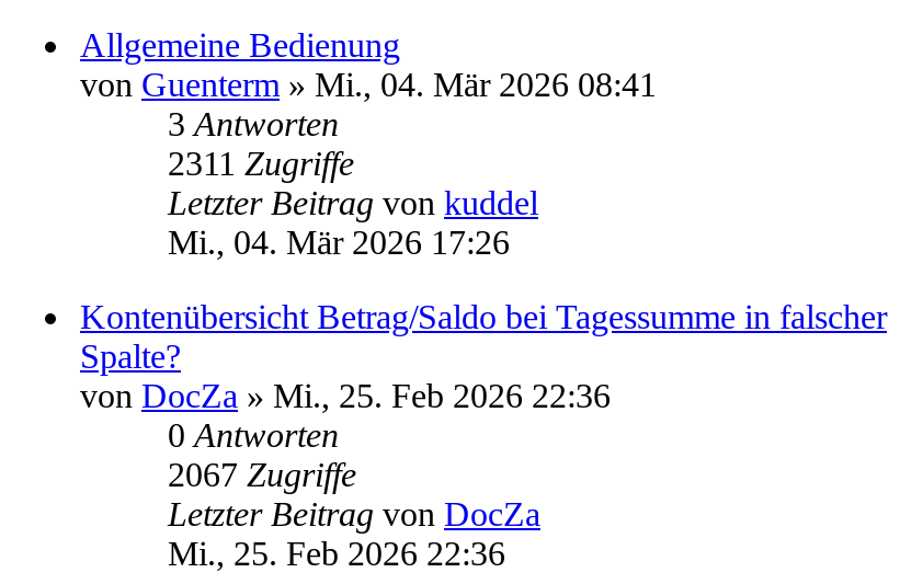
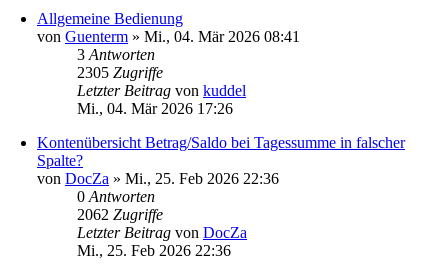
- 2311 Zugriffe
+ 2305 Zugriffe

- 2067 Zugriffe
+ 2062 Zugriffe
